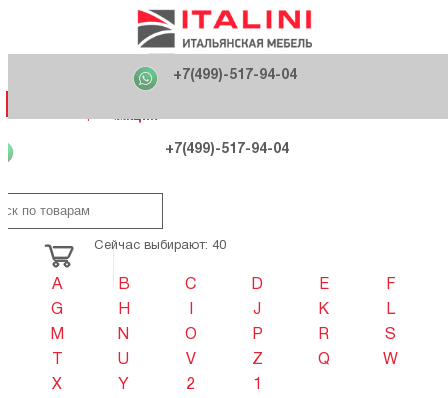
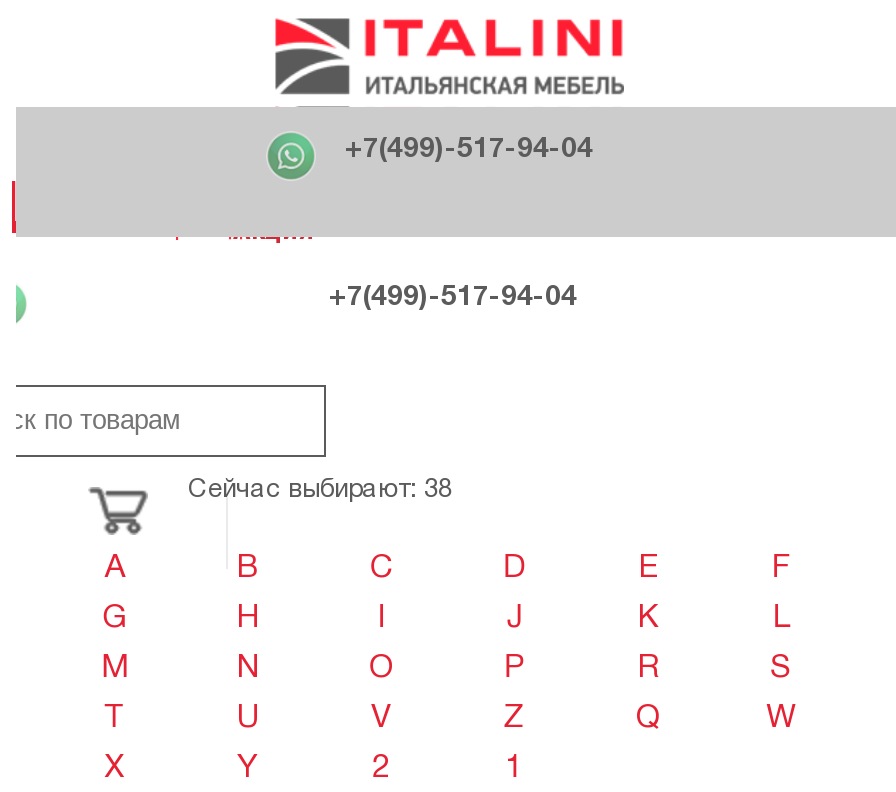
- Сейчас выбирают: 40
+ Сейчас выбирают: 38
